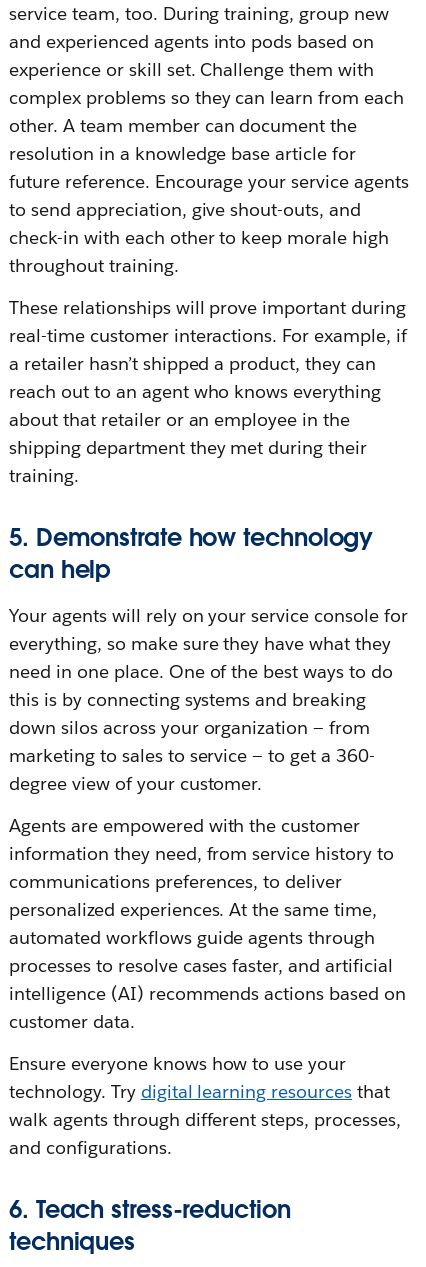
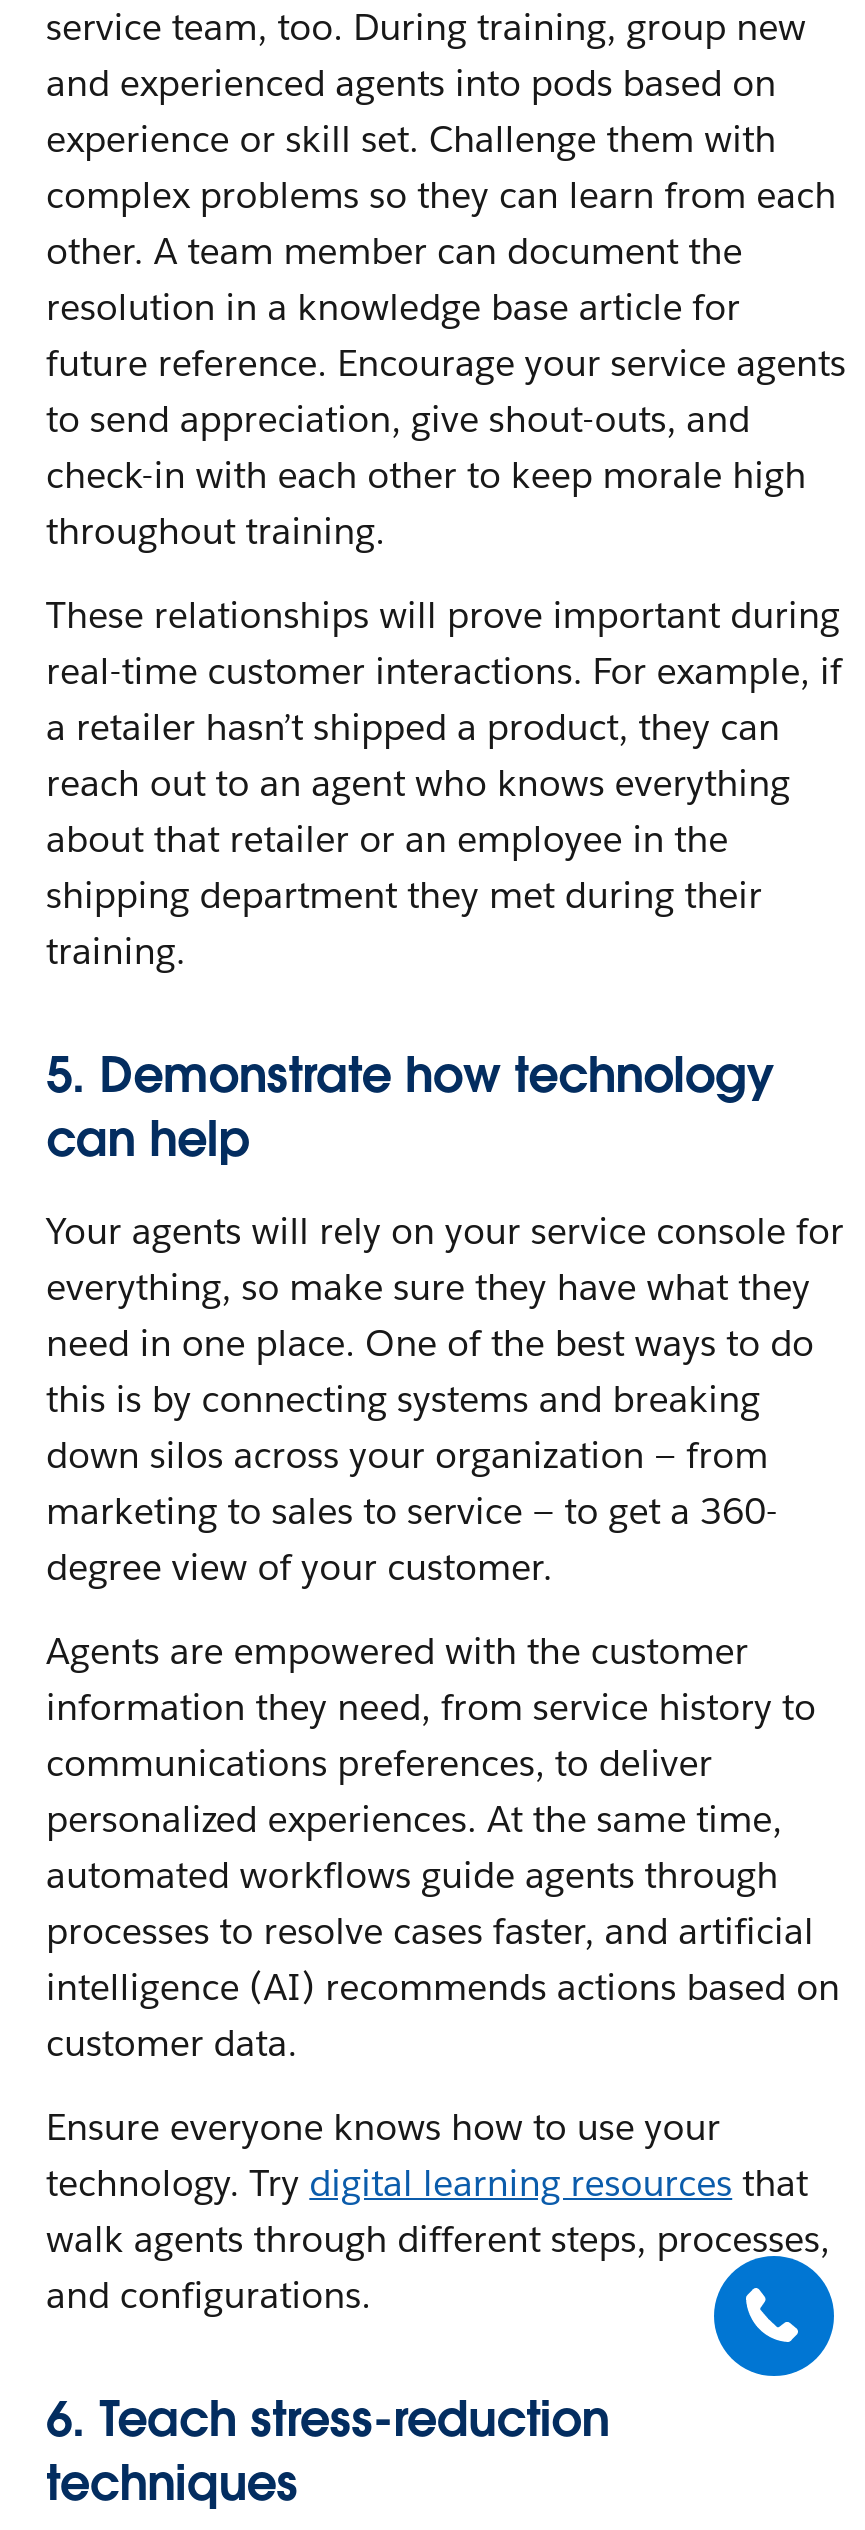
+ [image]
